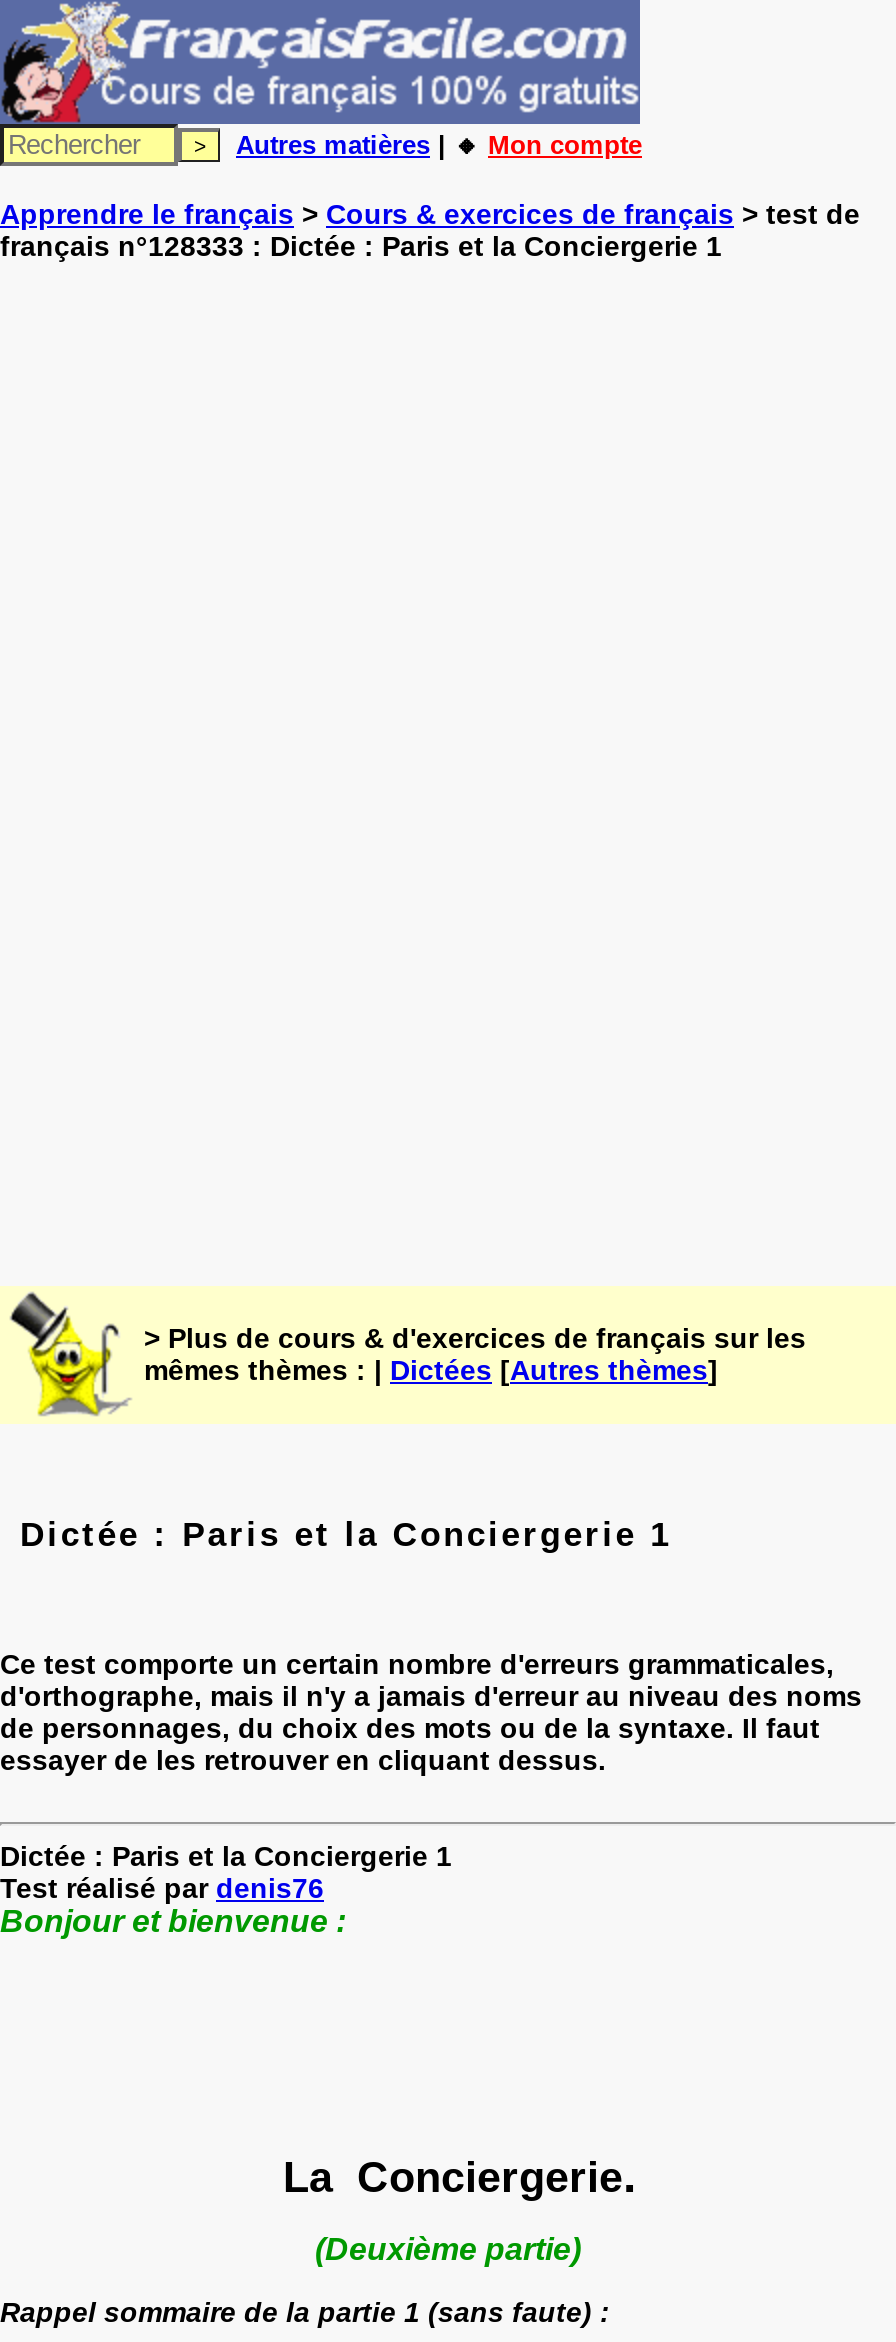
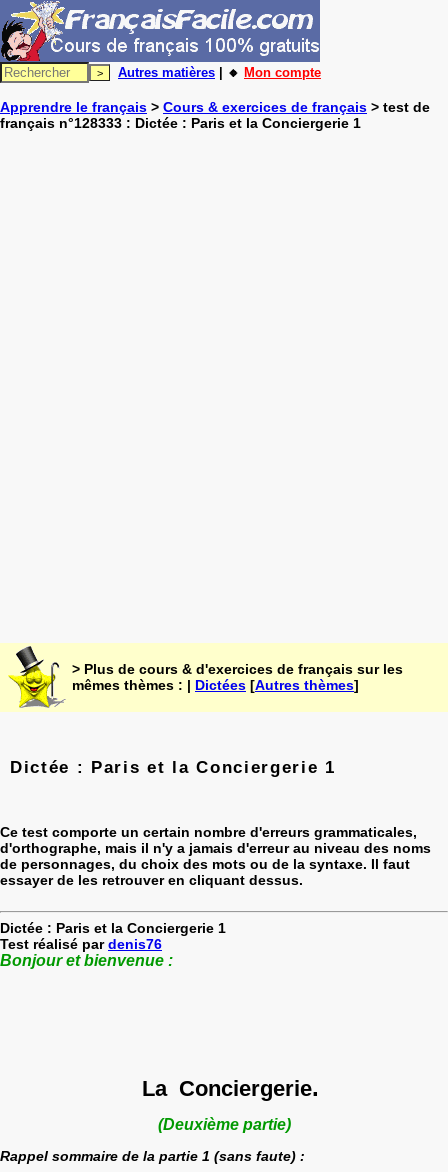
- [image]
+ [image]
